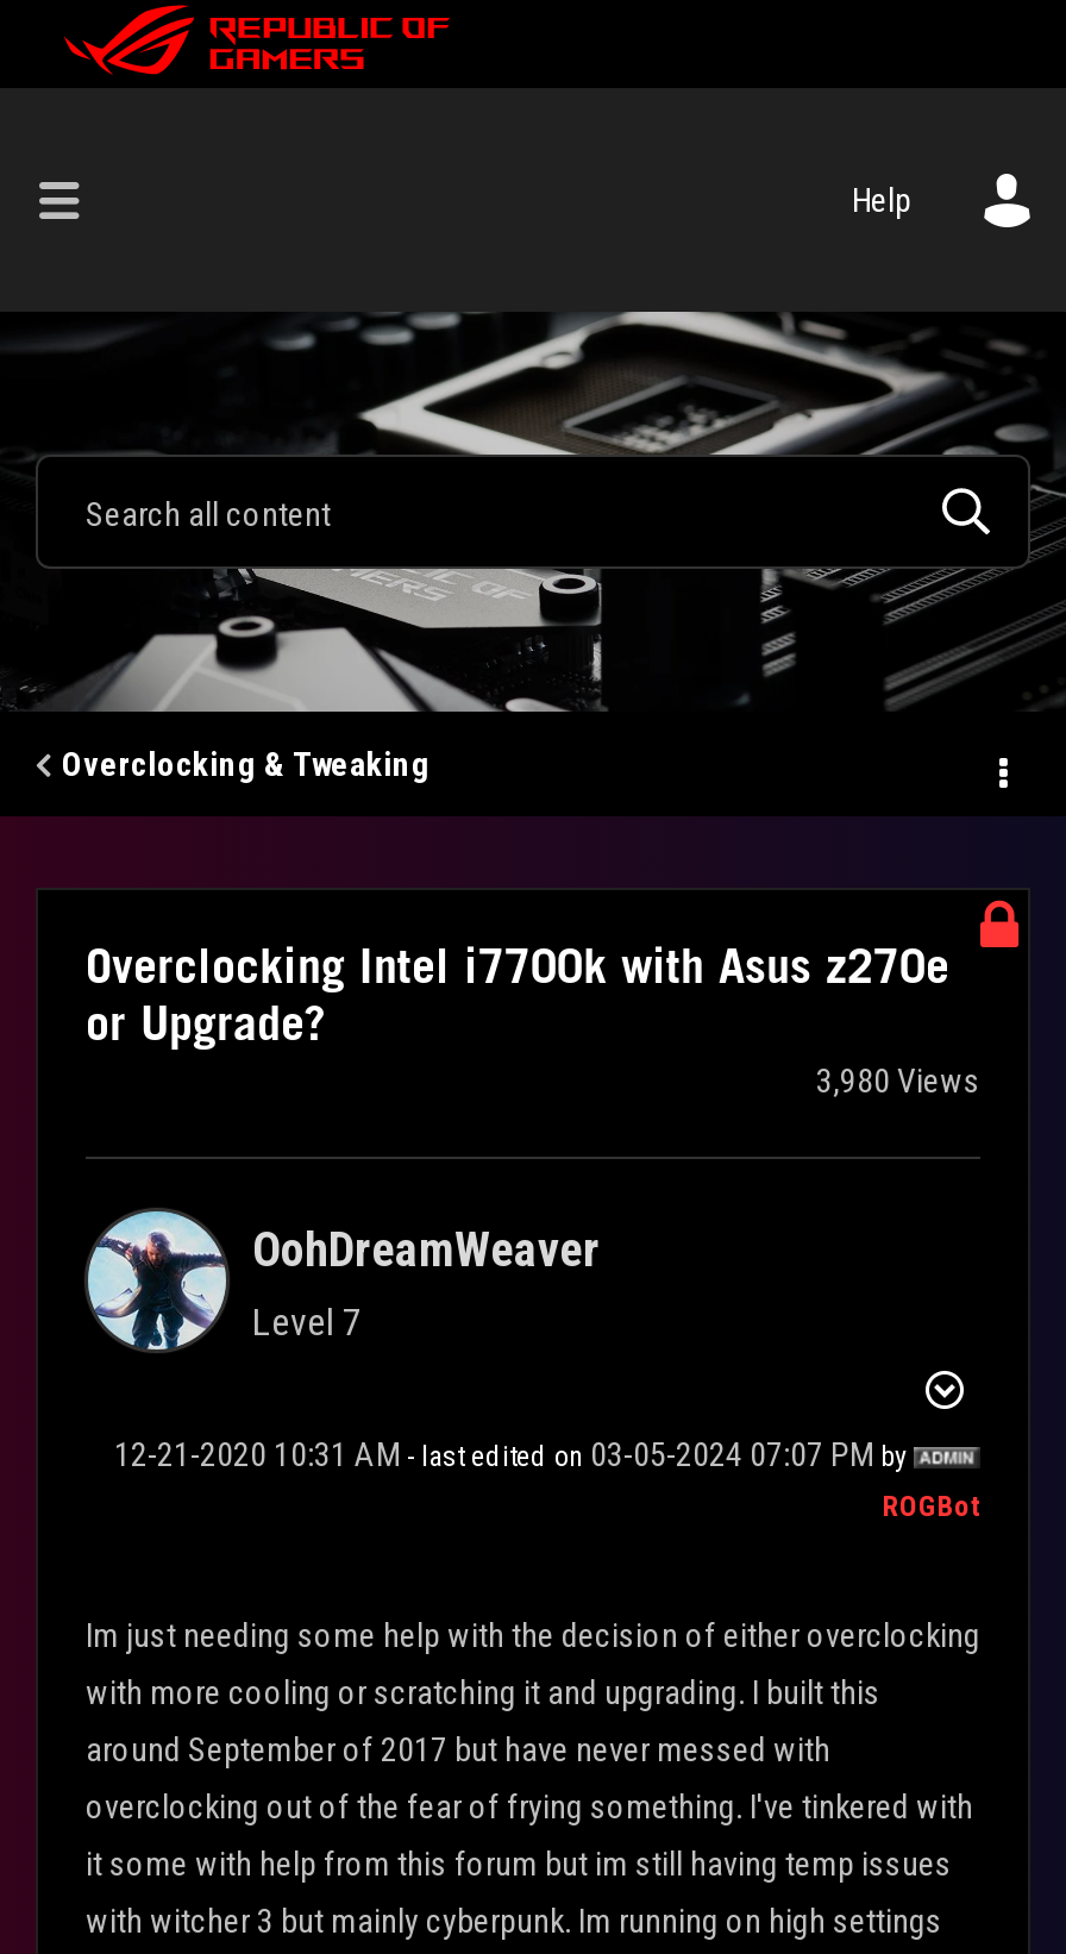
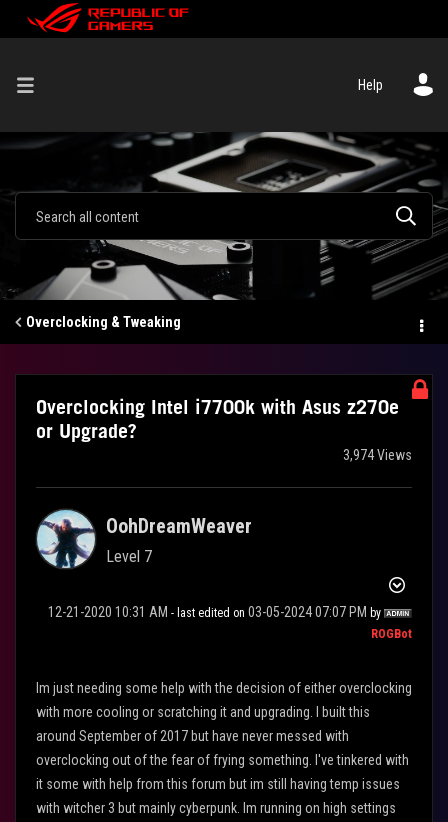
- 3,980 Views
+ 3,974 Views
